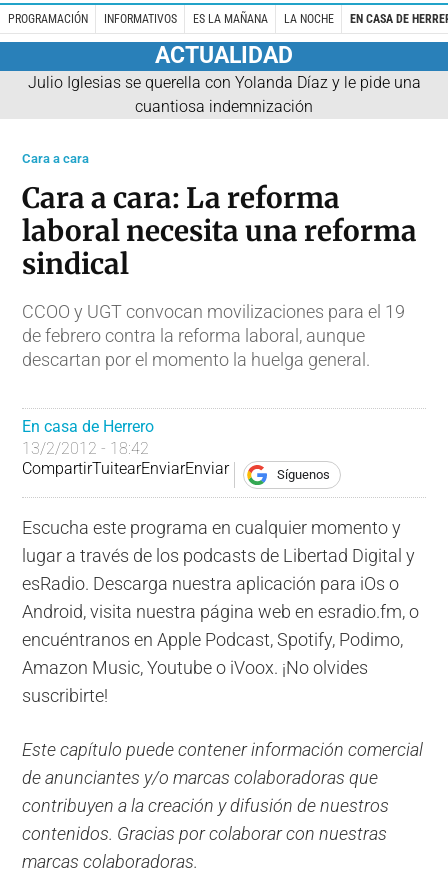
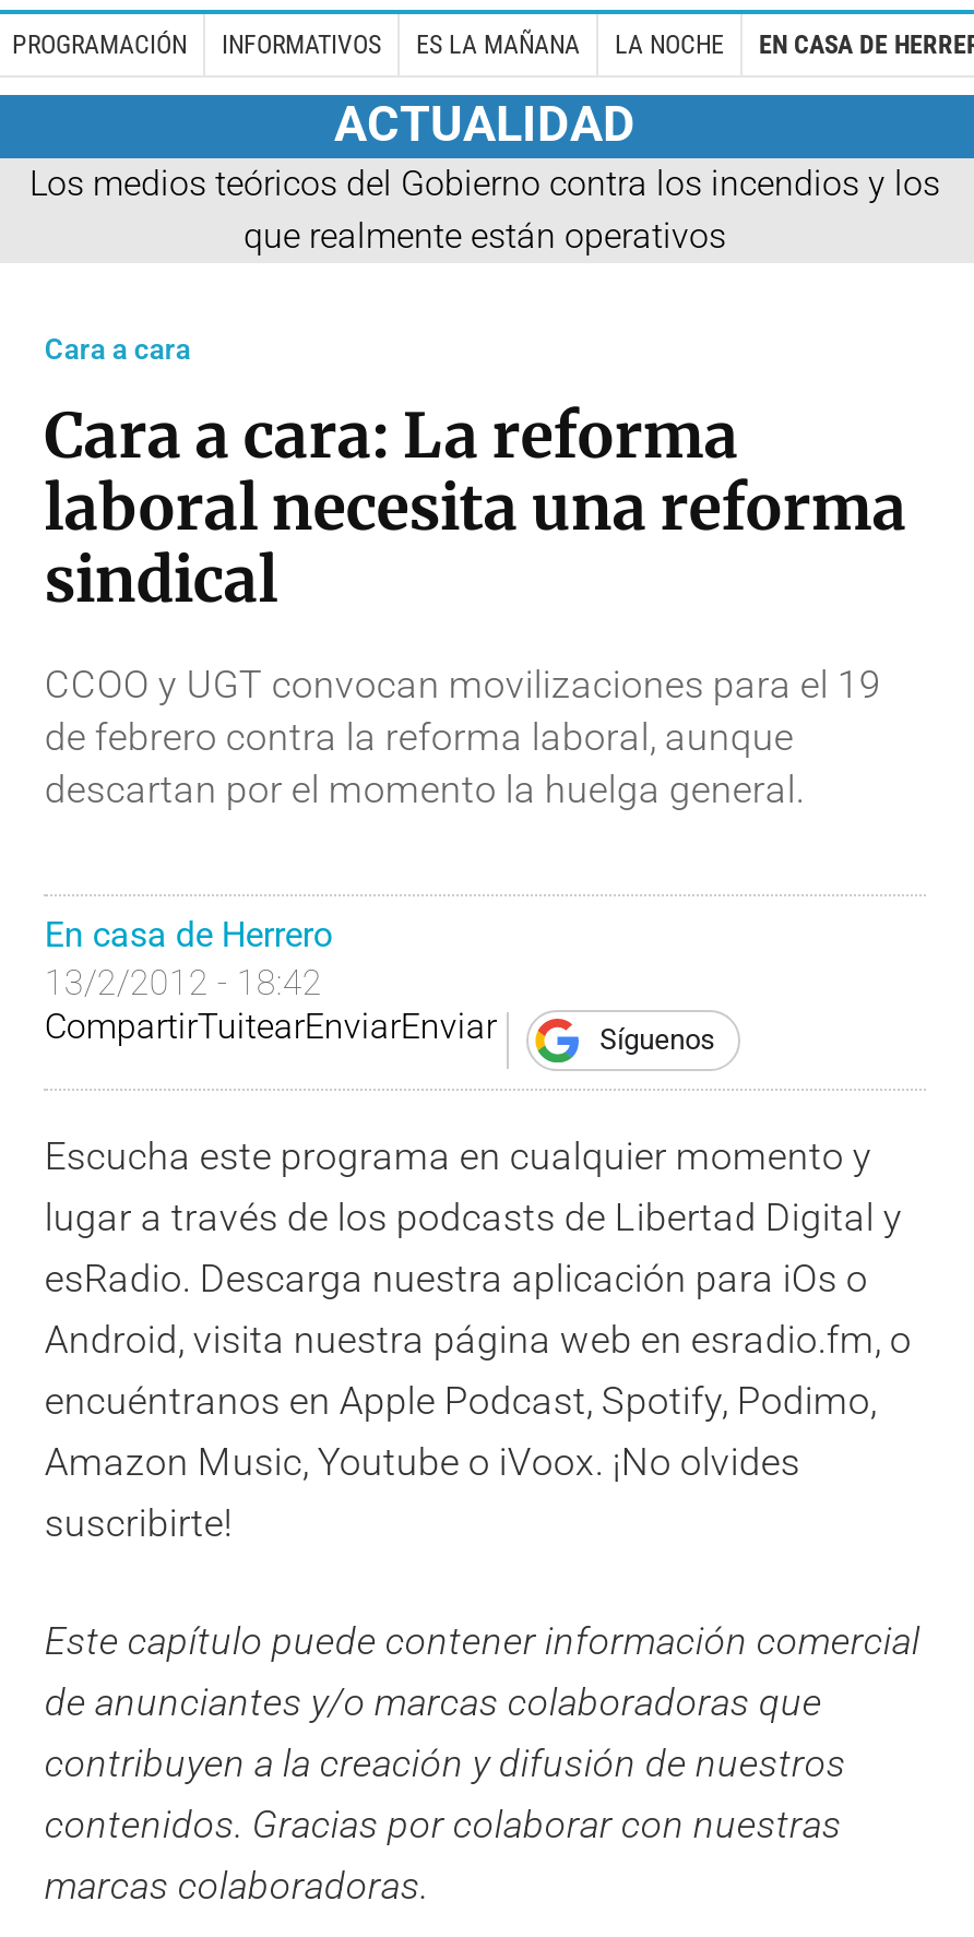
- Julio Iglesias se querella con Yolanda Díaz y le pide una
- cuantiosa indemnización
+ Los medios teóricos del Gobierno contra los incendios y los
+ que realmente están operativos
